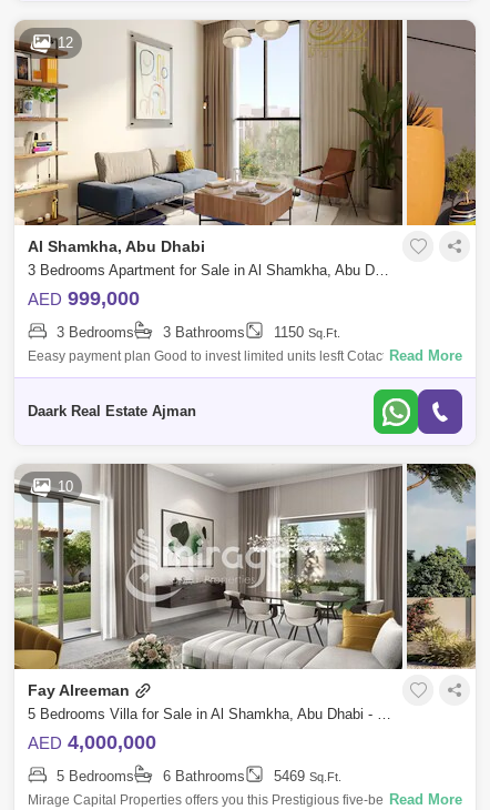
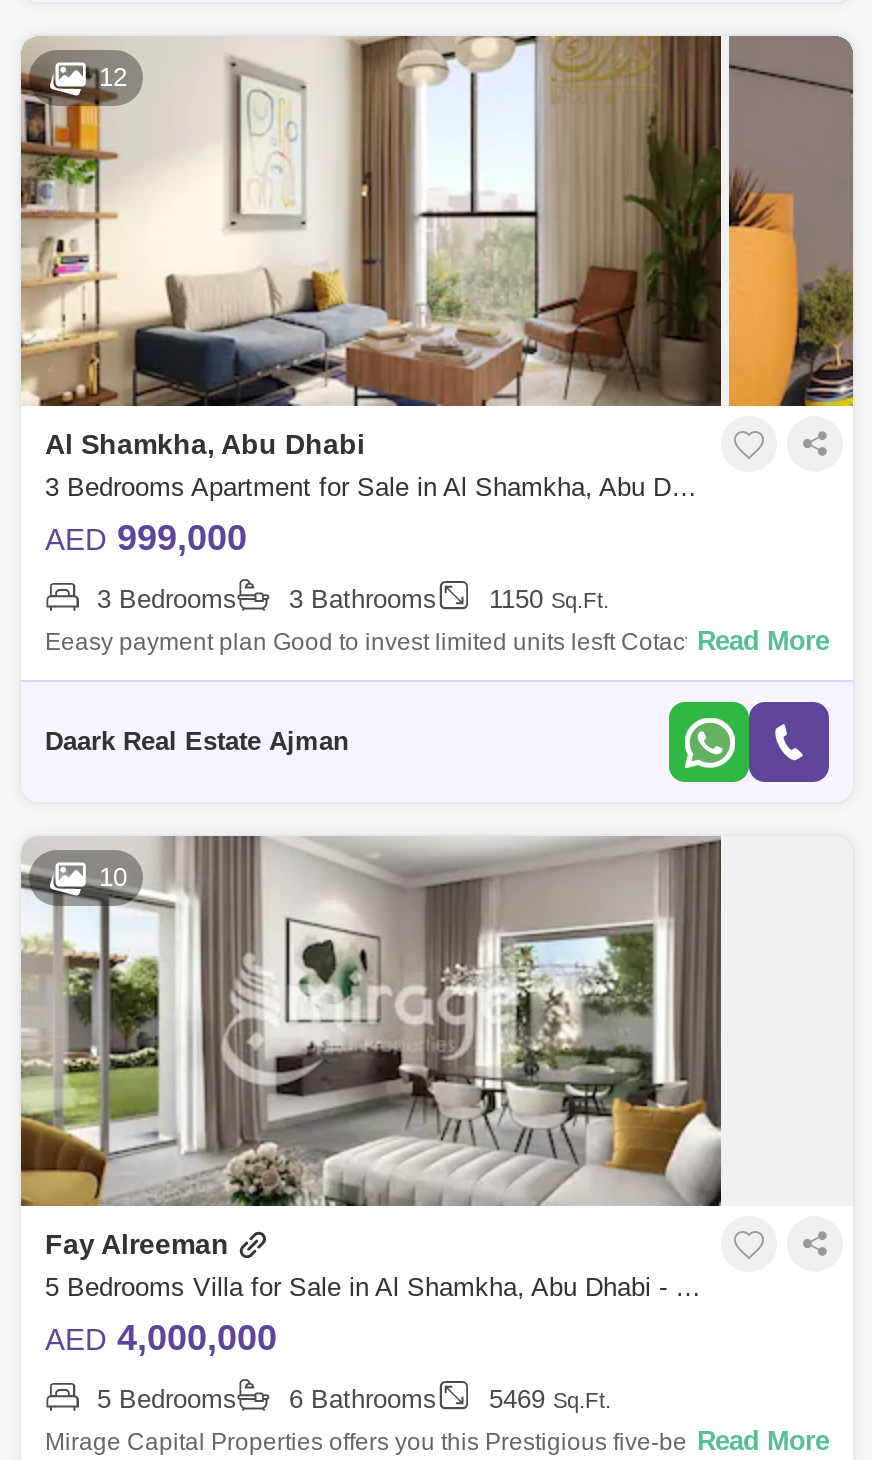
- [image]
